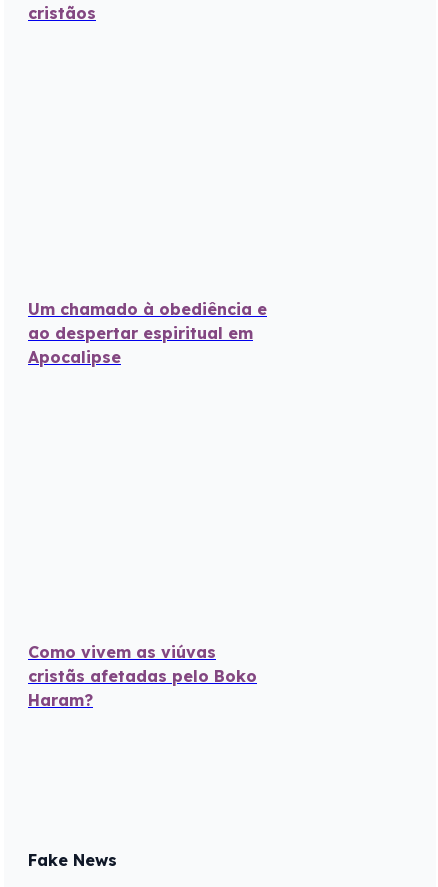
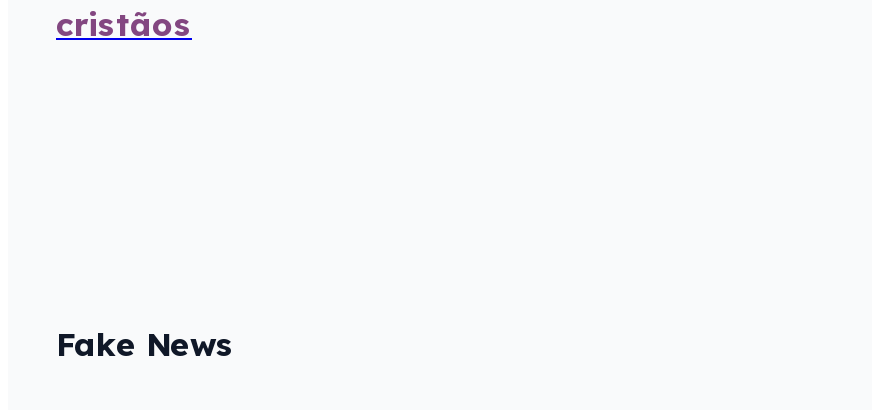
- Um chamado à obediência e
- ao despertar espiritual em
- Apocalipse

- Como vivem as viúvas
- cristãs afetadas pelo Boko
- Haram?
